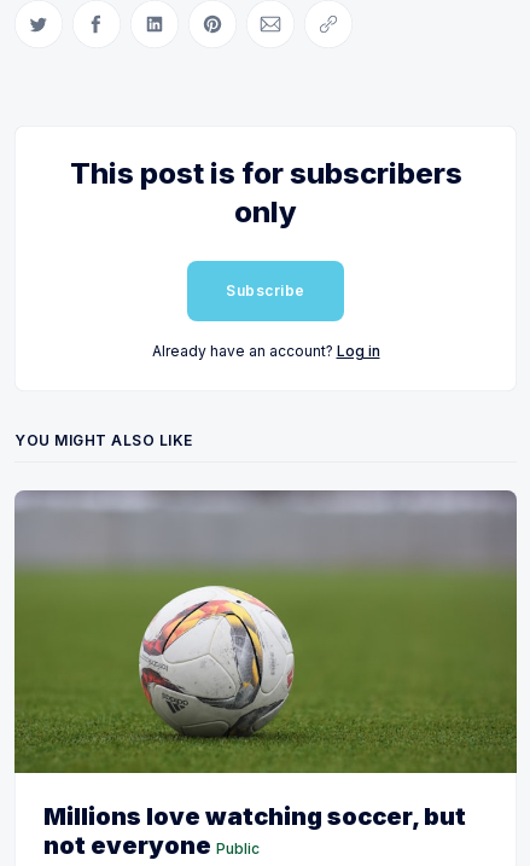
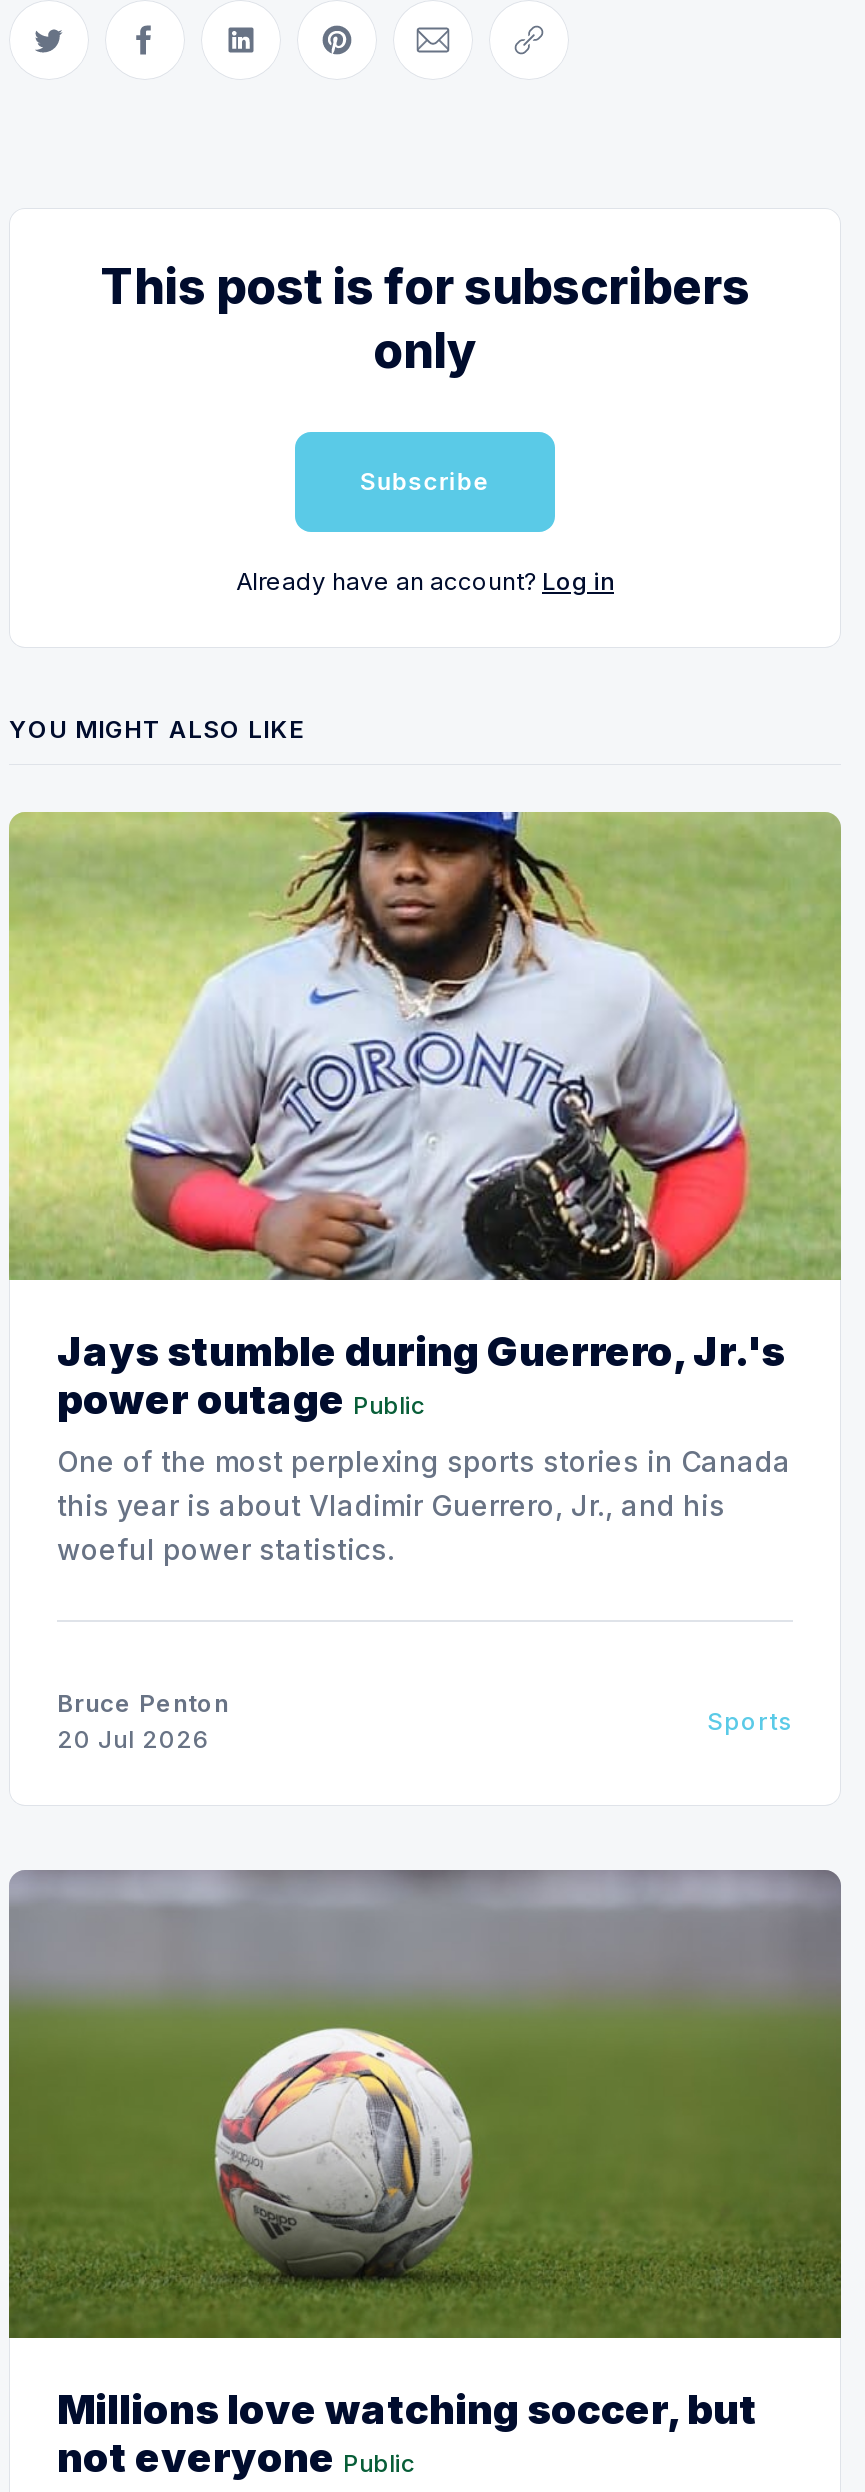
+ [image]
+ Jays stumble during Guerrero, Jr.'s
+ power outage Public
+ One of the most perplexing sports stories in Canada
+ this year is about Vladimir Guerrero, Jr., and his
+ woeful power statistics.

+ Bruce Penton
+ 20 Jul 2026

+ Sports
